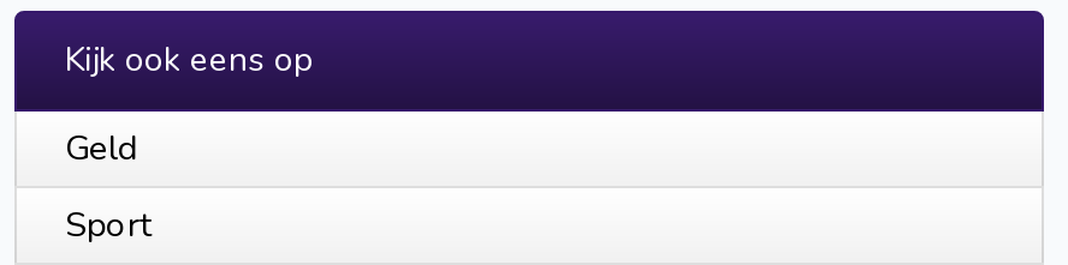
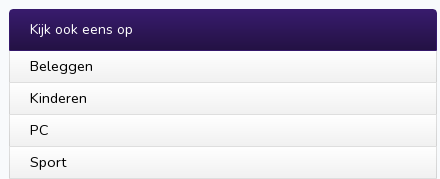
- Geld
+ Beleggen
+ Kinderen
+ PC
